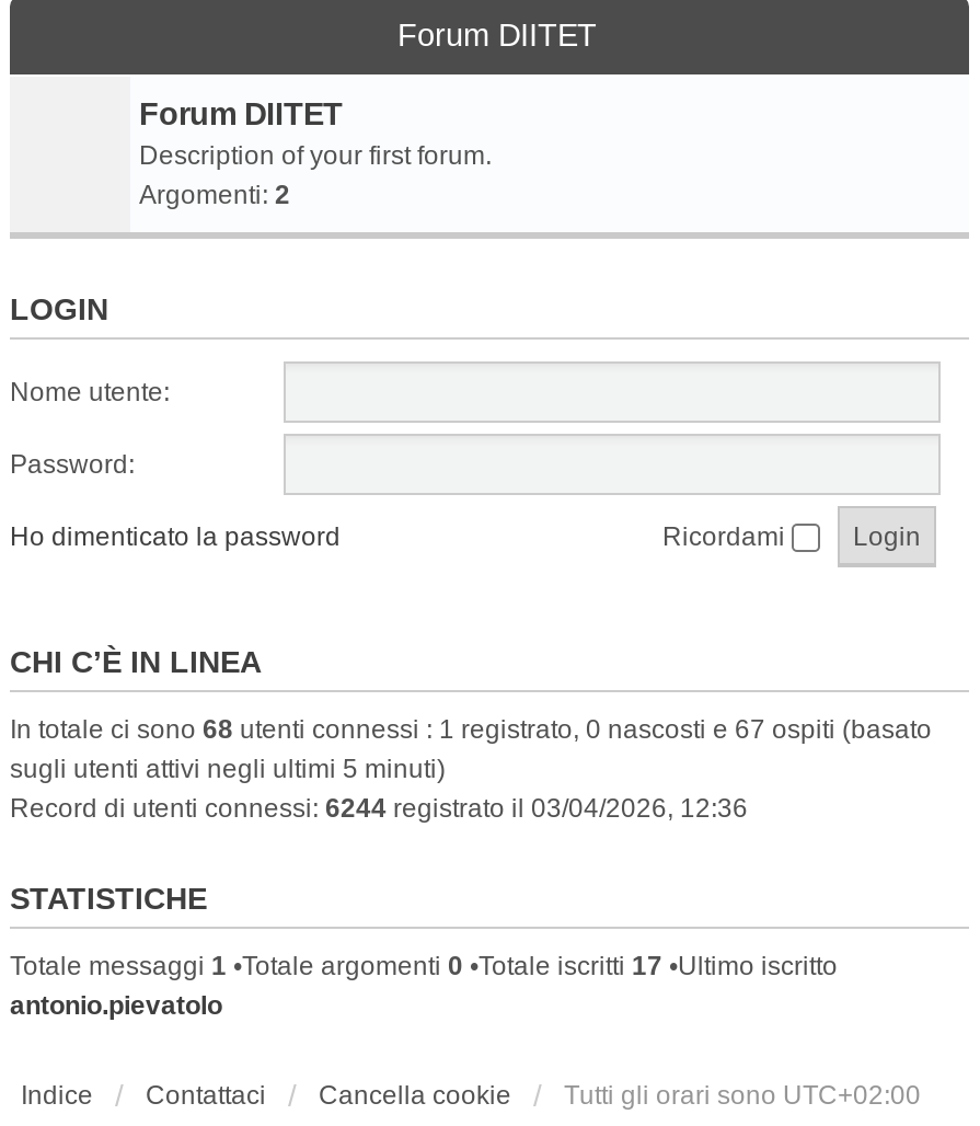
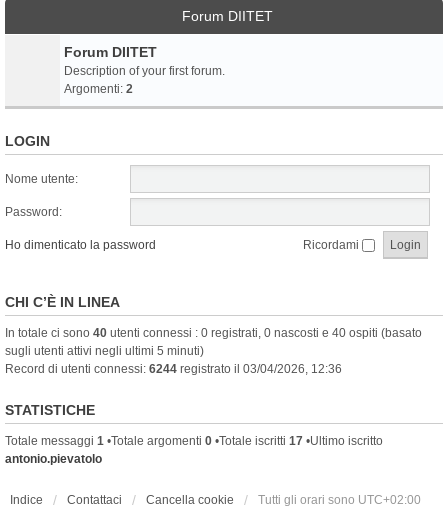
- In totale ci sono 68 utenti connessi : 1 registrato, 0 nascosti e 67 ospiti (basato
+ In totale ci sono 40 utenti connessi : 0 registrati, 0 nascosti e 40 ospiti (basato
